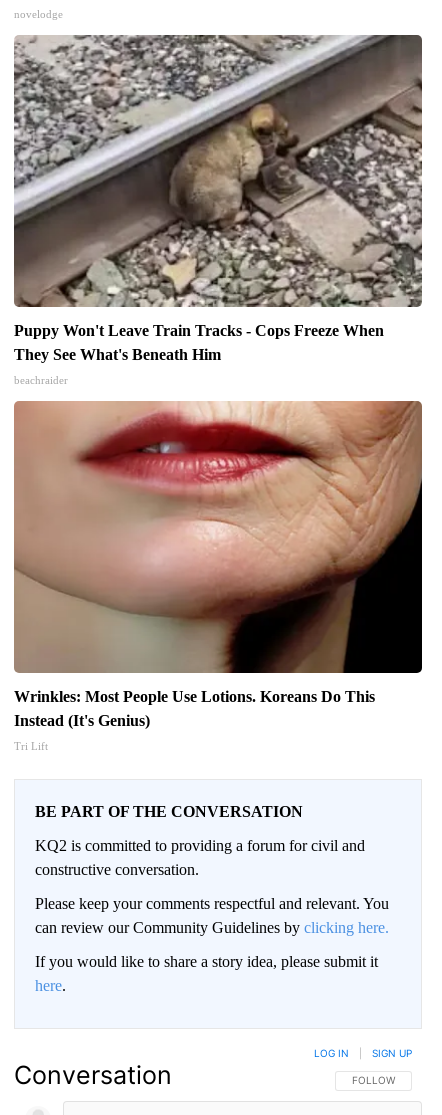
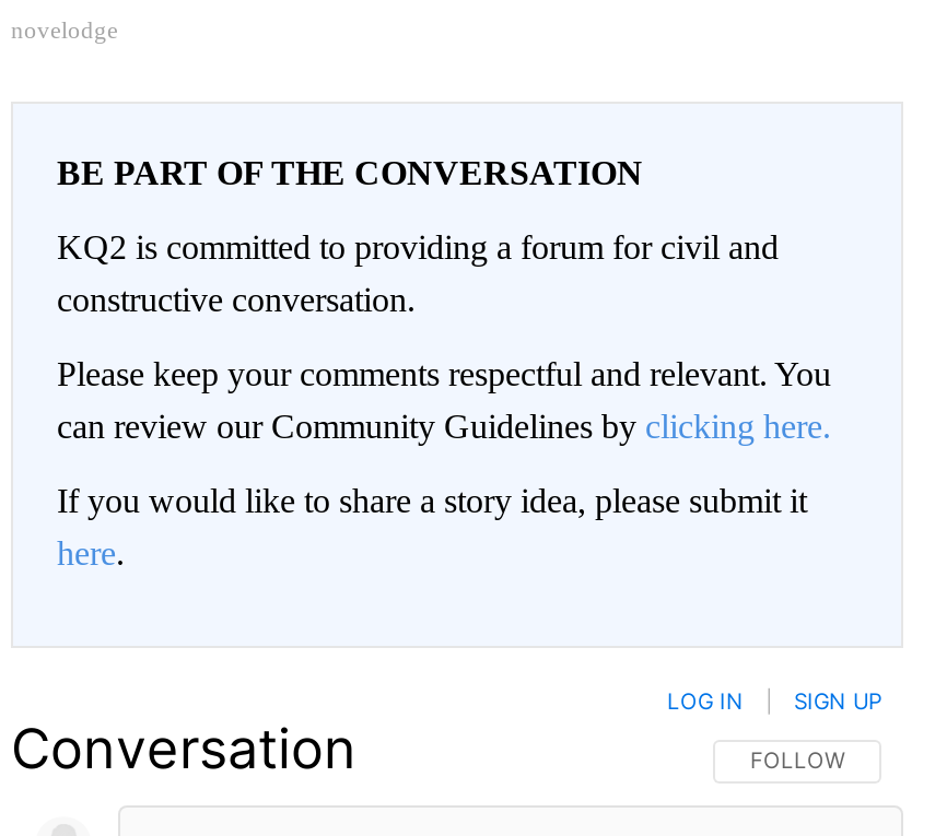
- [image]
- Puppy Won't Leave Train Tracks - Cops Freeze When
- They See What's Beneath Him
- beachraider

- [image]
- Wrinkles: Most People Use Lotions. Koreans Do This
- Instead (It's Genius)
- Tri Lift
